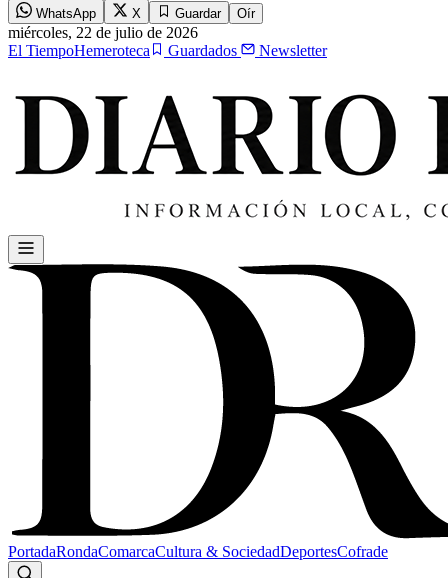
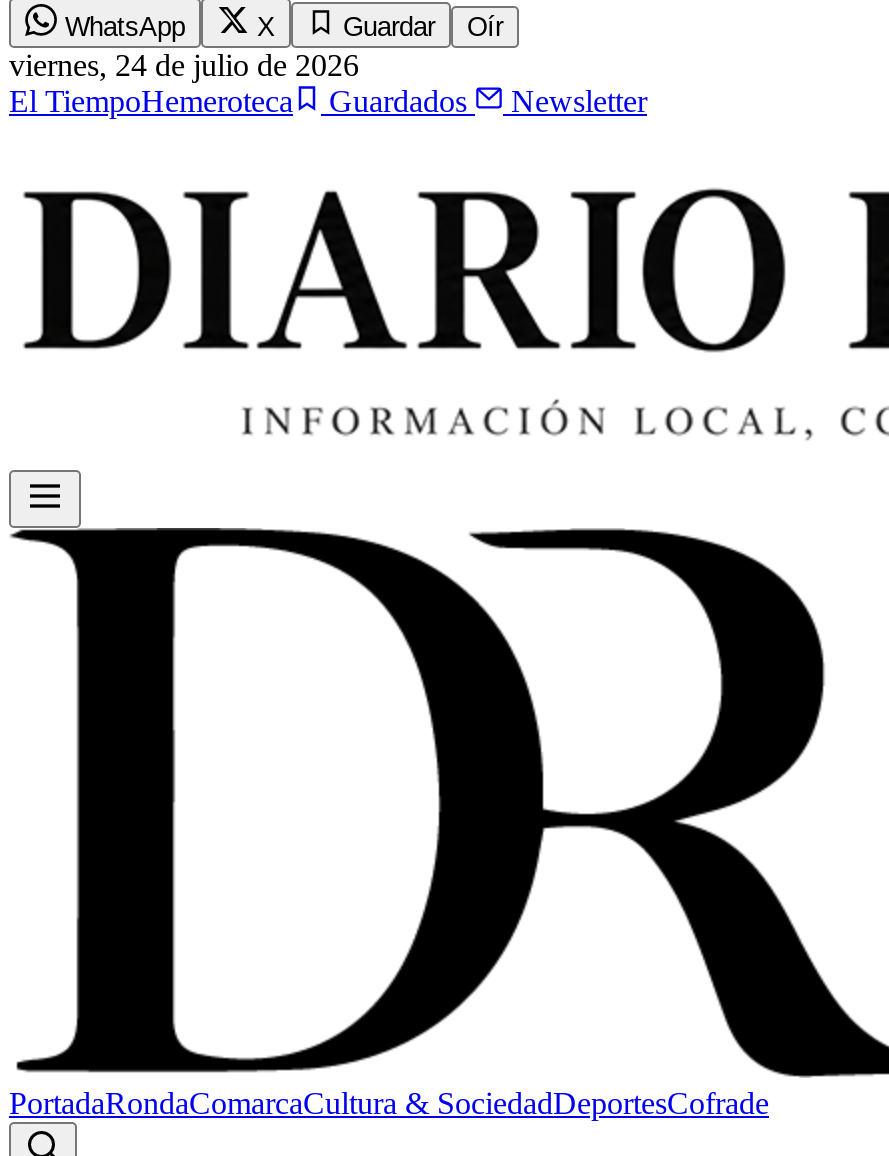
- miércoles,22 de julio de 2026
+ viernes,24 de julio de 2026
